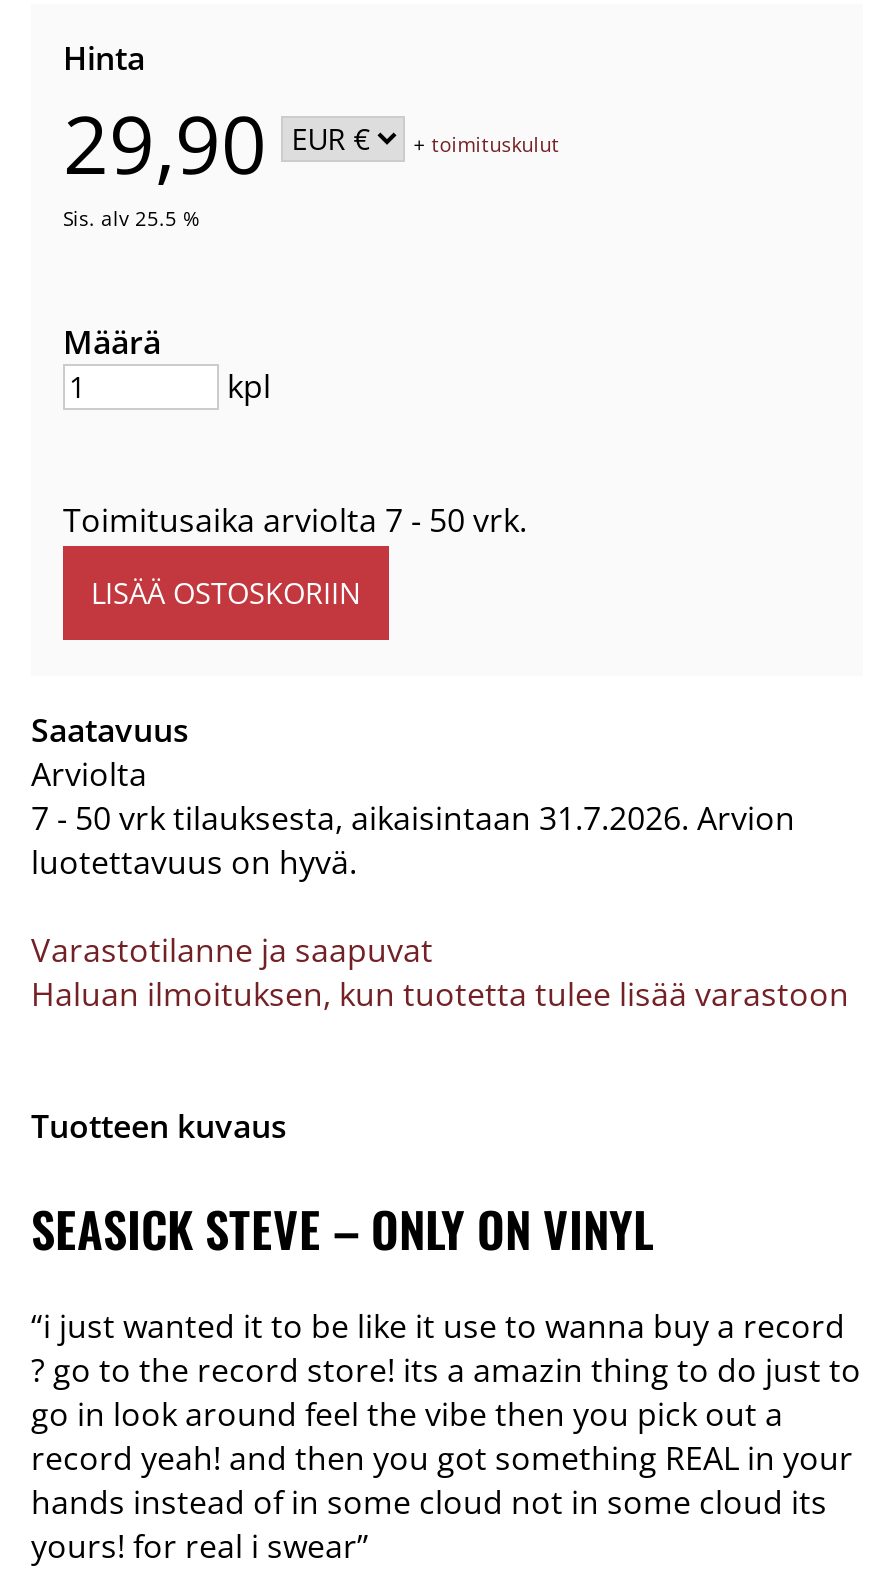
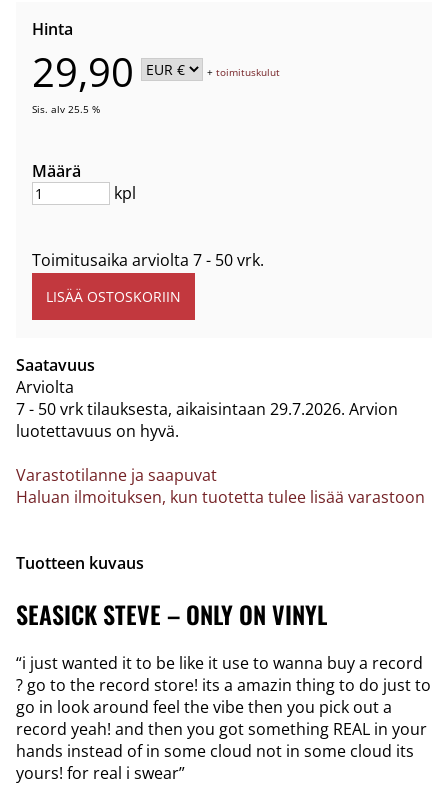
- 7 - 50 vrk tilauksesta, aikaisintaan 31.7.2026. Arvion
+ 7 - 50 vrk tilauksesta, aikaisintaan 29.7.2026. Arvion
